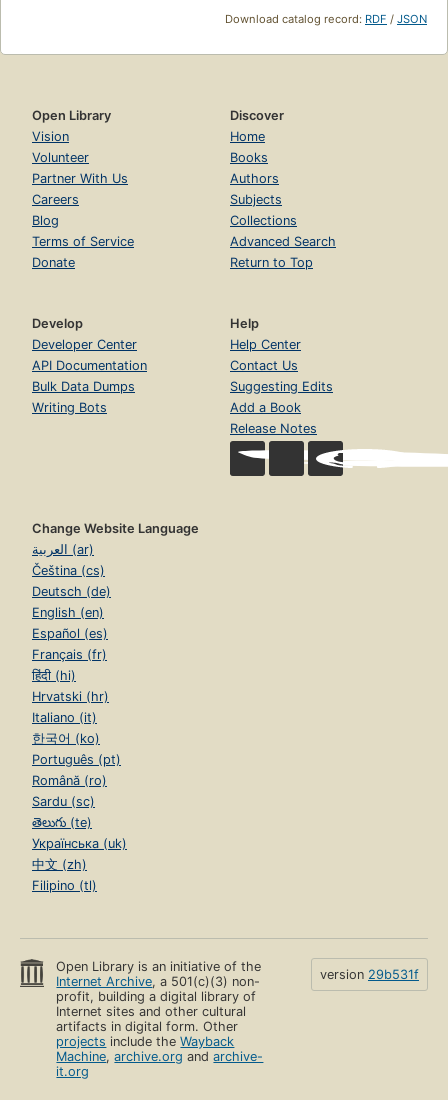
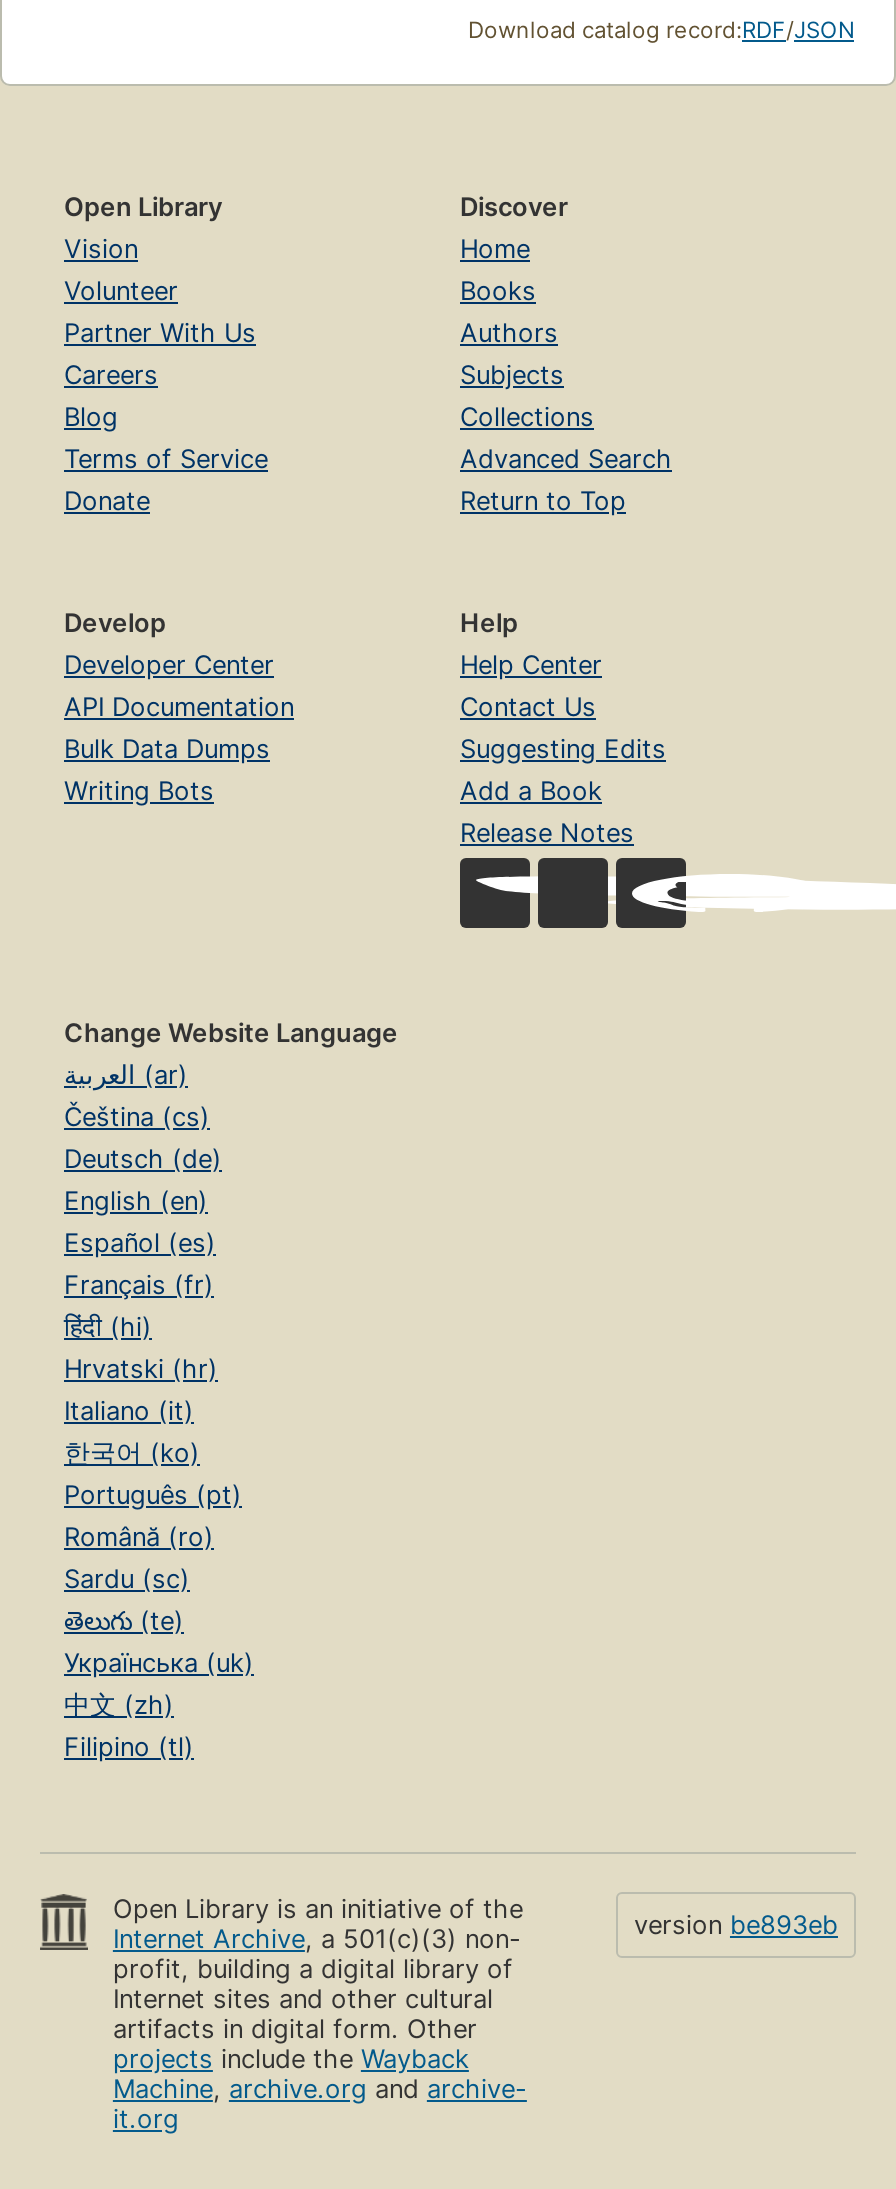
- version 29b531f
+ version be893eb
